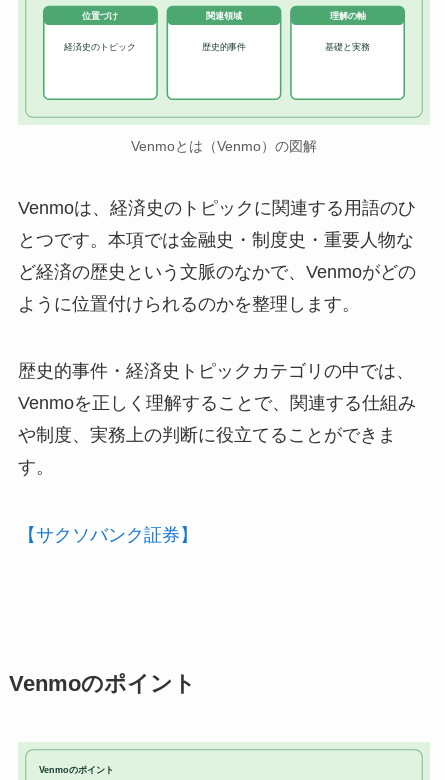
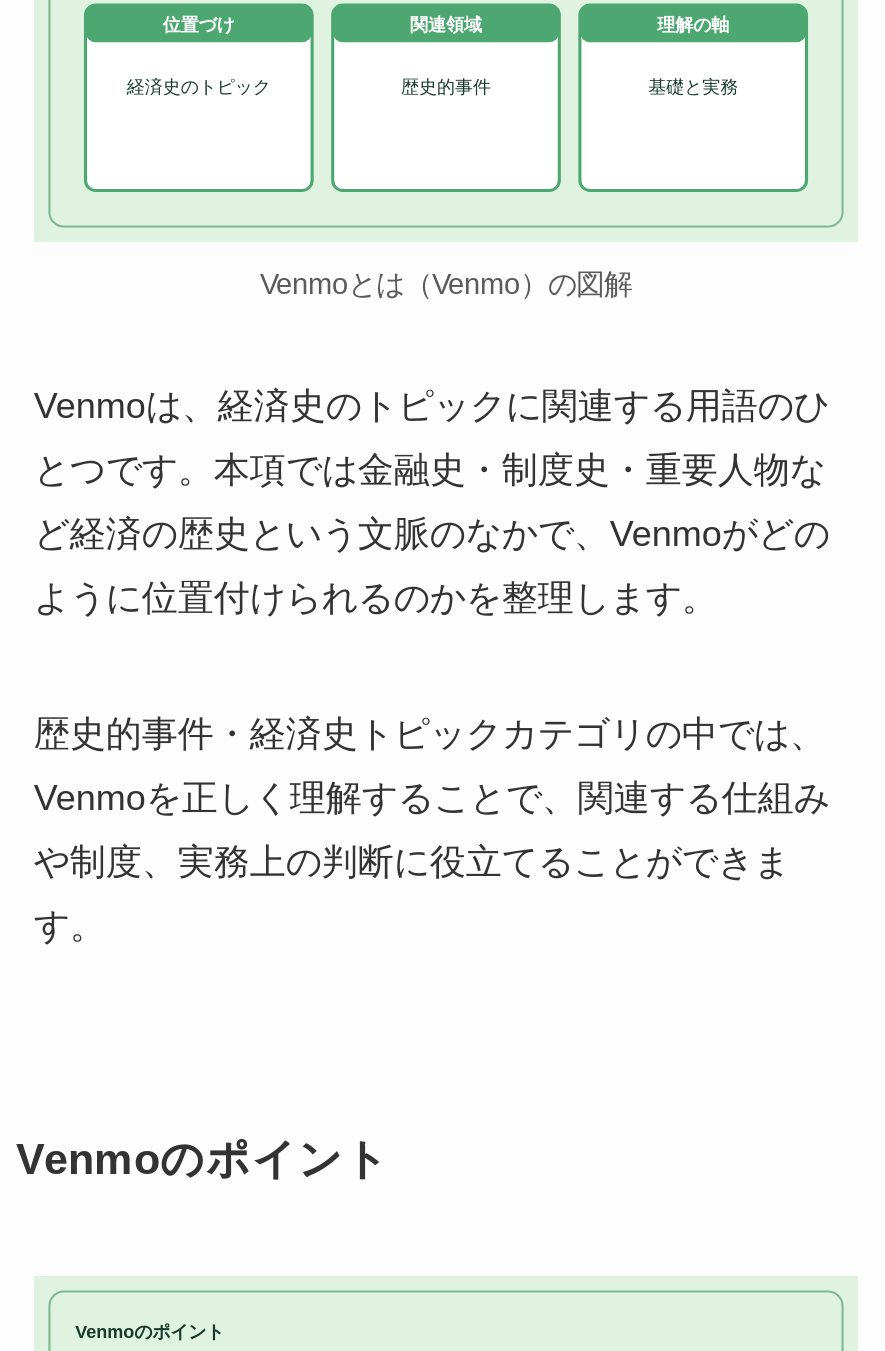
- 【サクソバンク証券】
